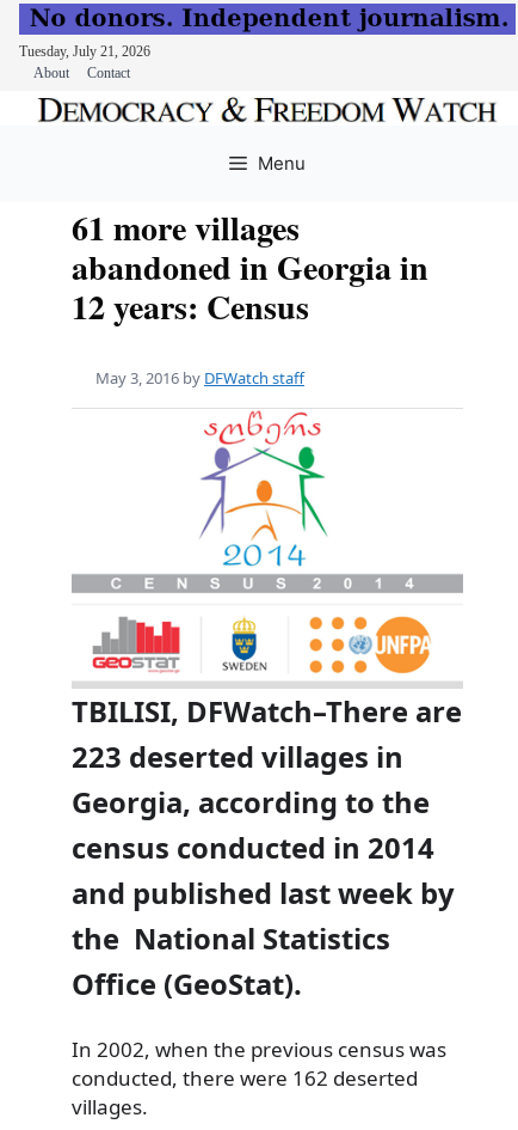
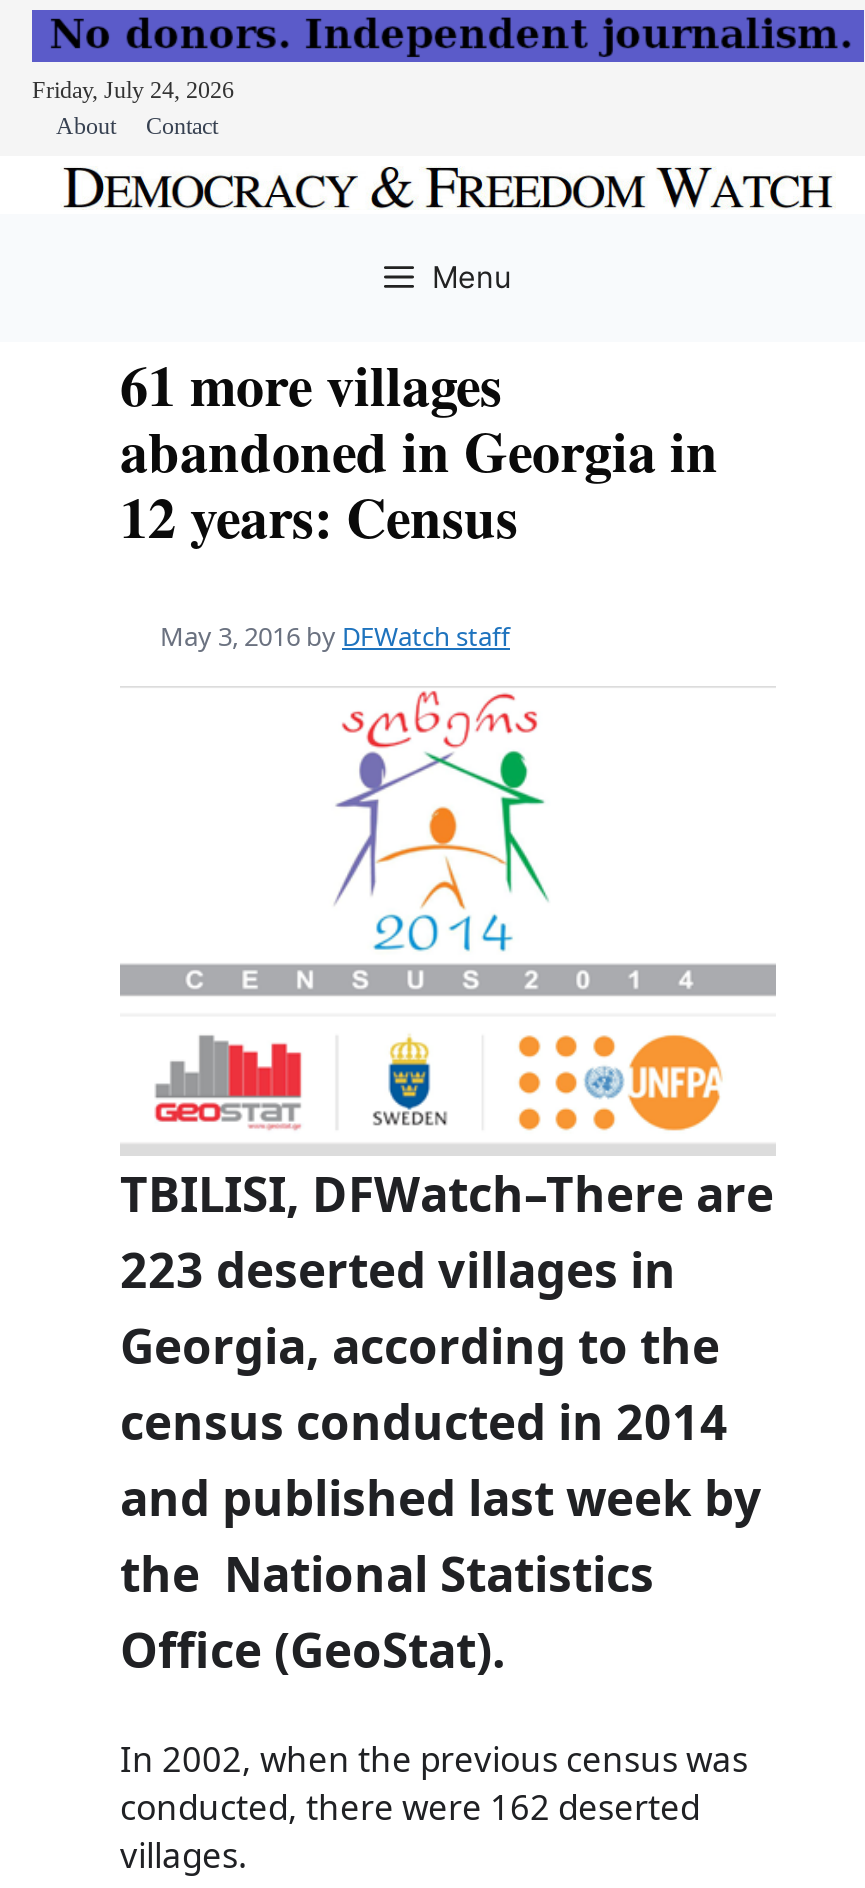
- Tuesday, July 21, 2026
+ Friday, July 24, 2026
